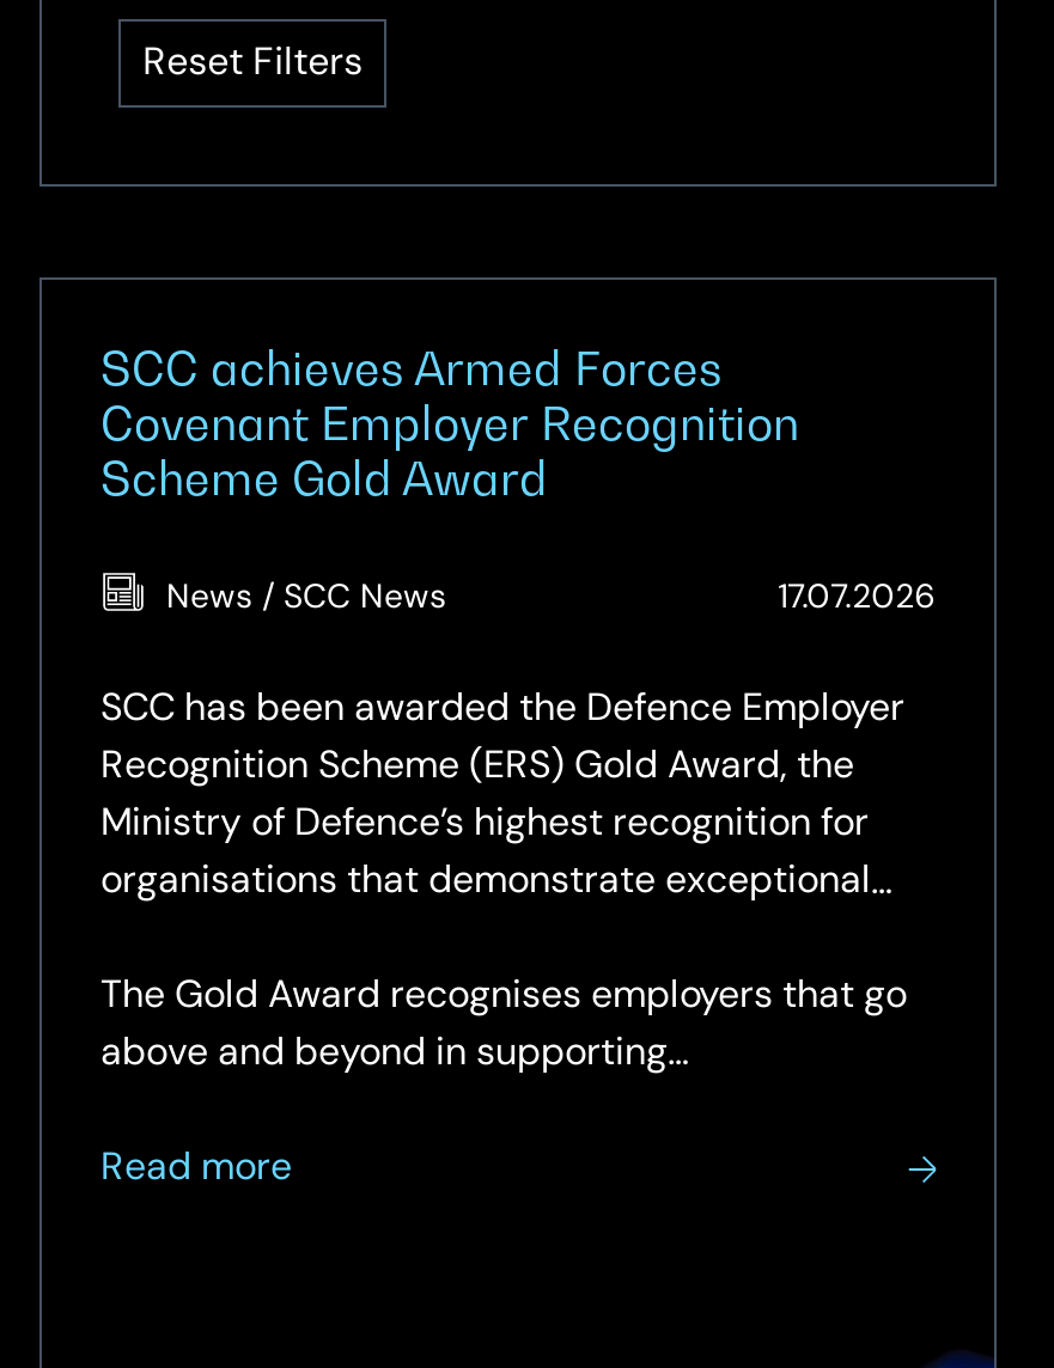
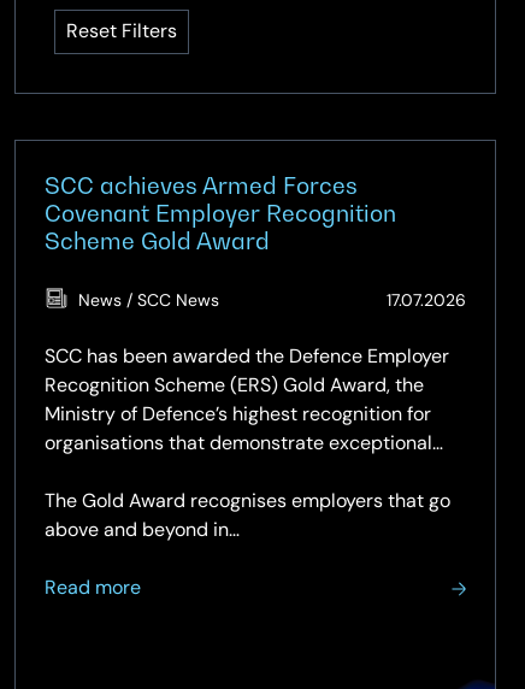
- above and beyond in supporting…
+ above and beyond in…
